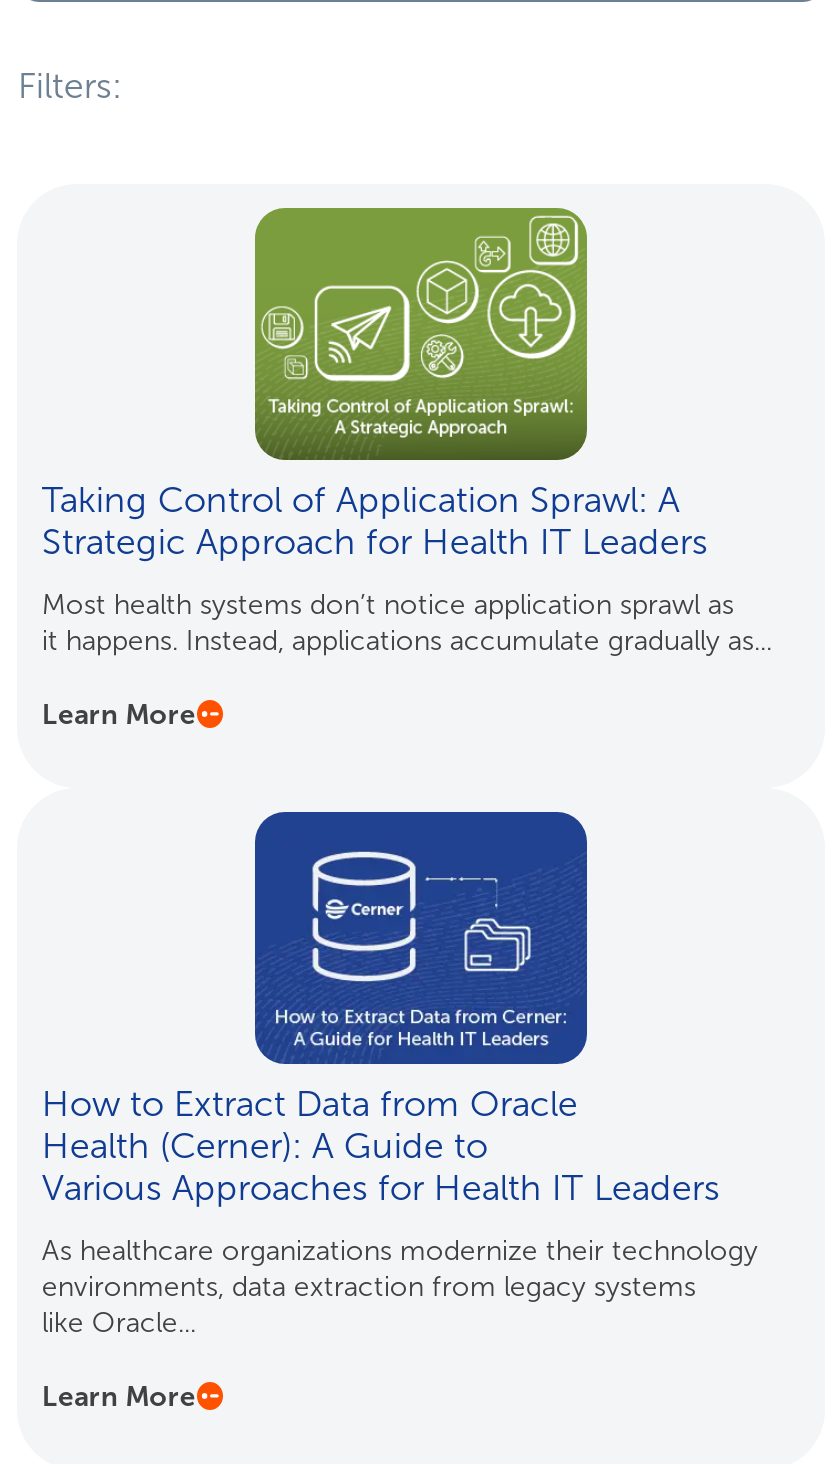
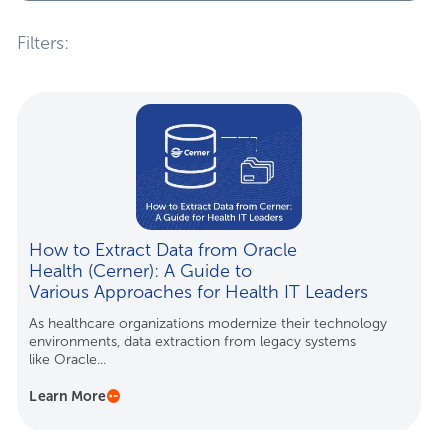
- [image]
- Taking Control of Application Sprawl: A
- Strategic Approach for Health IT Leaders
- Most health systems don’t notice application sprawl as
- it happens. Instead, applications accumulate gradually as...
- Learn More
